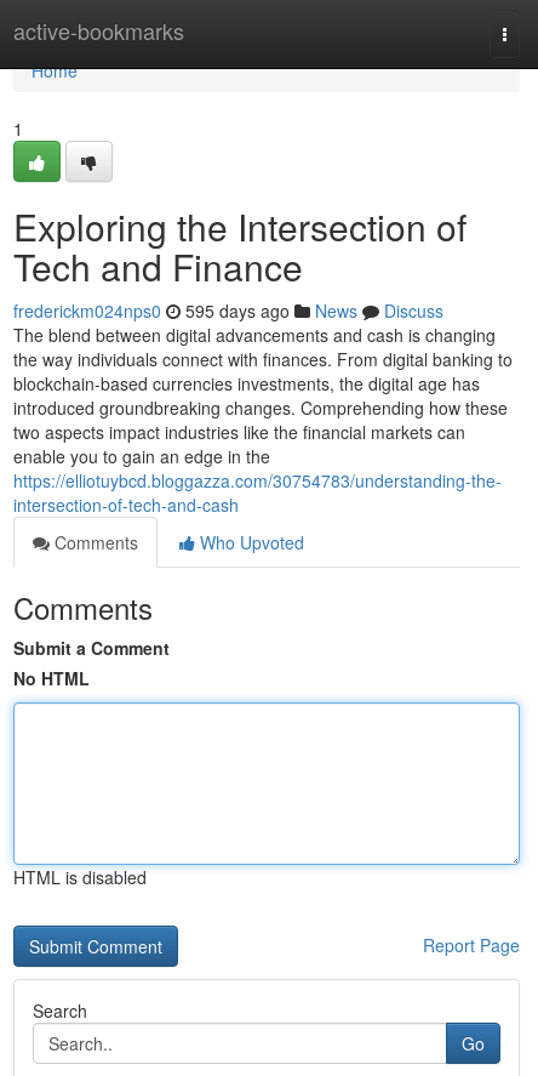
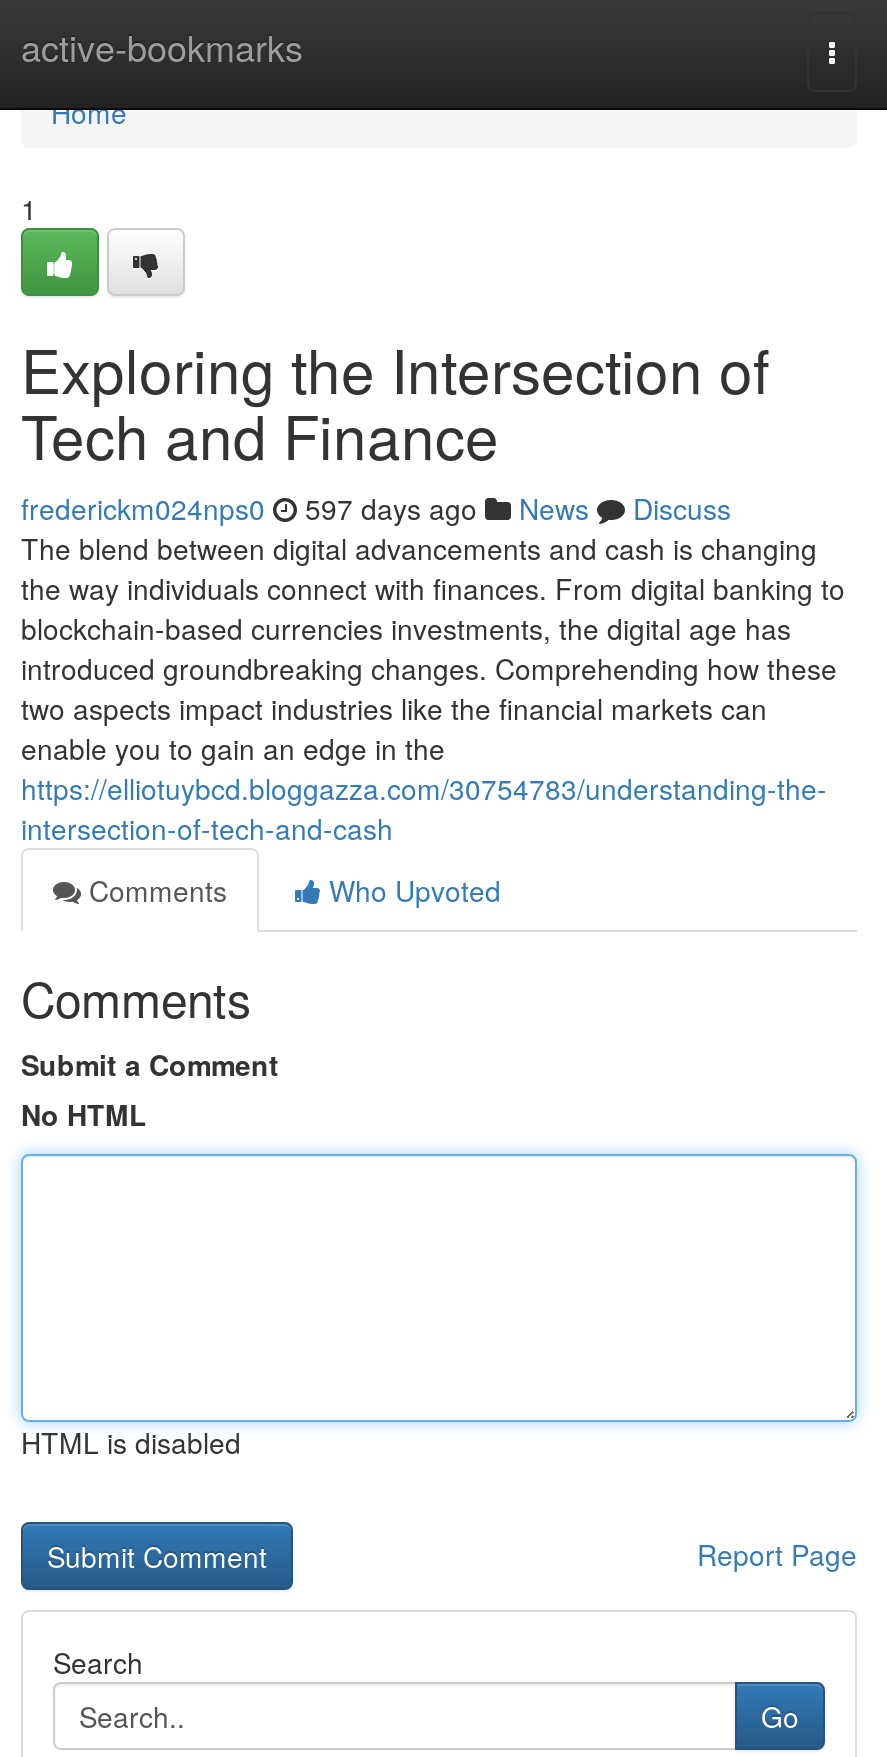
- frederickm024nps0 595 days ago News Discuss
+ frederickm024nps0 597 days ago News Discuss
